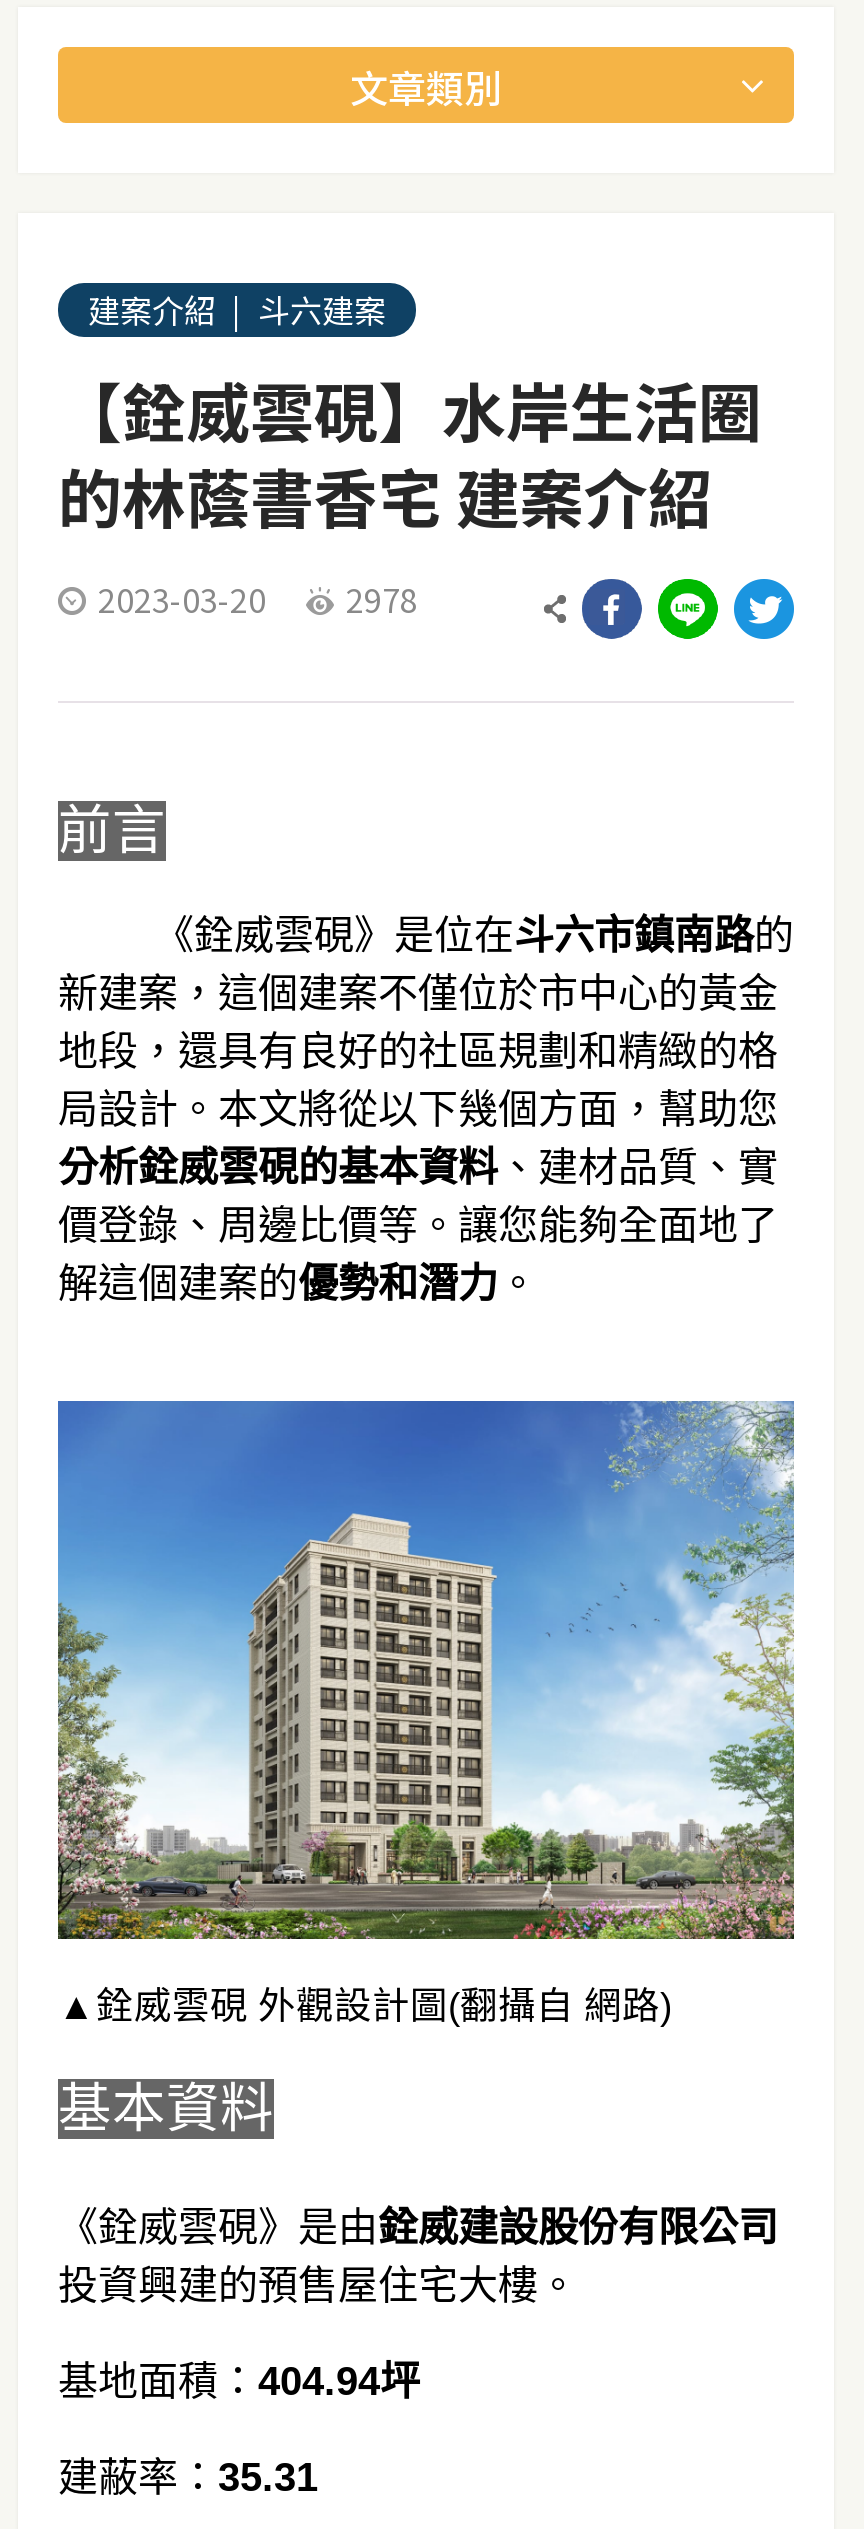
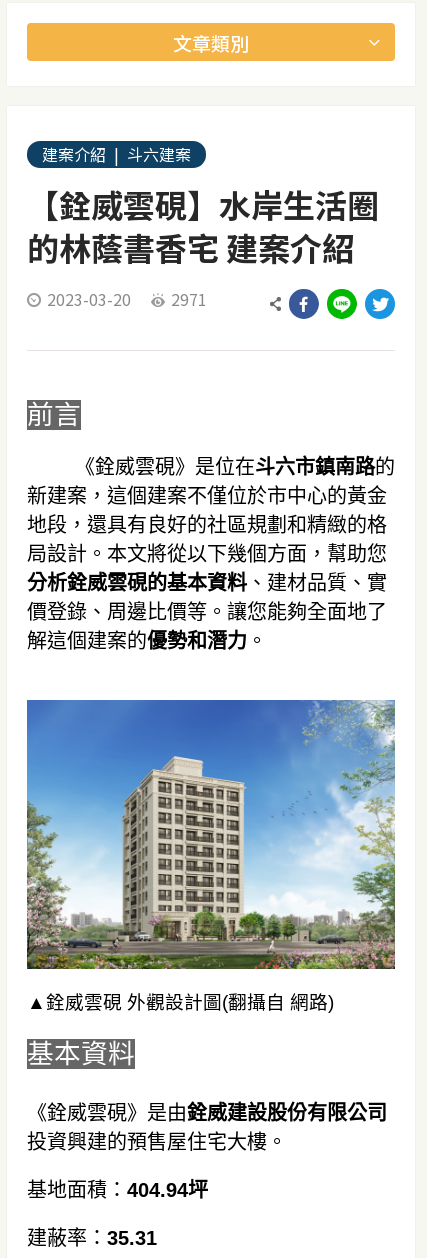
- 2023-03-20 2978
+ 2023-03-20 2971
